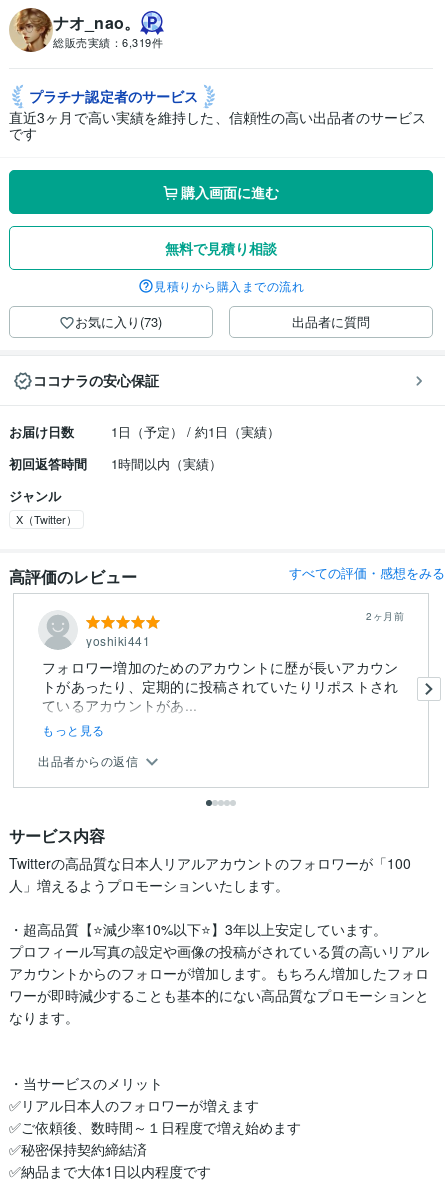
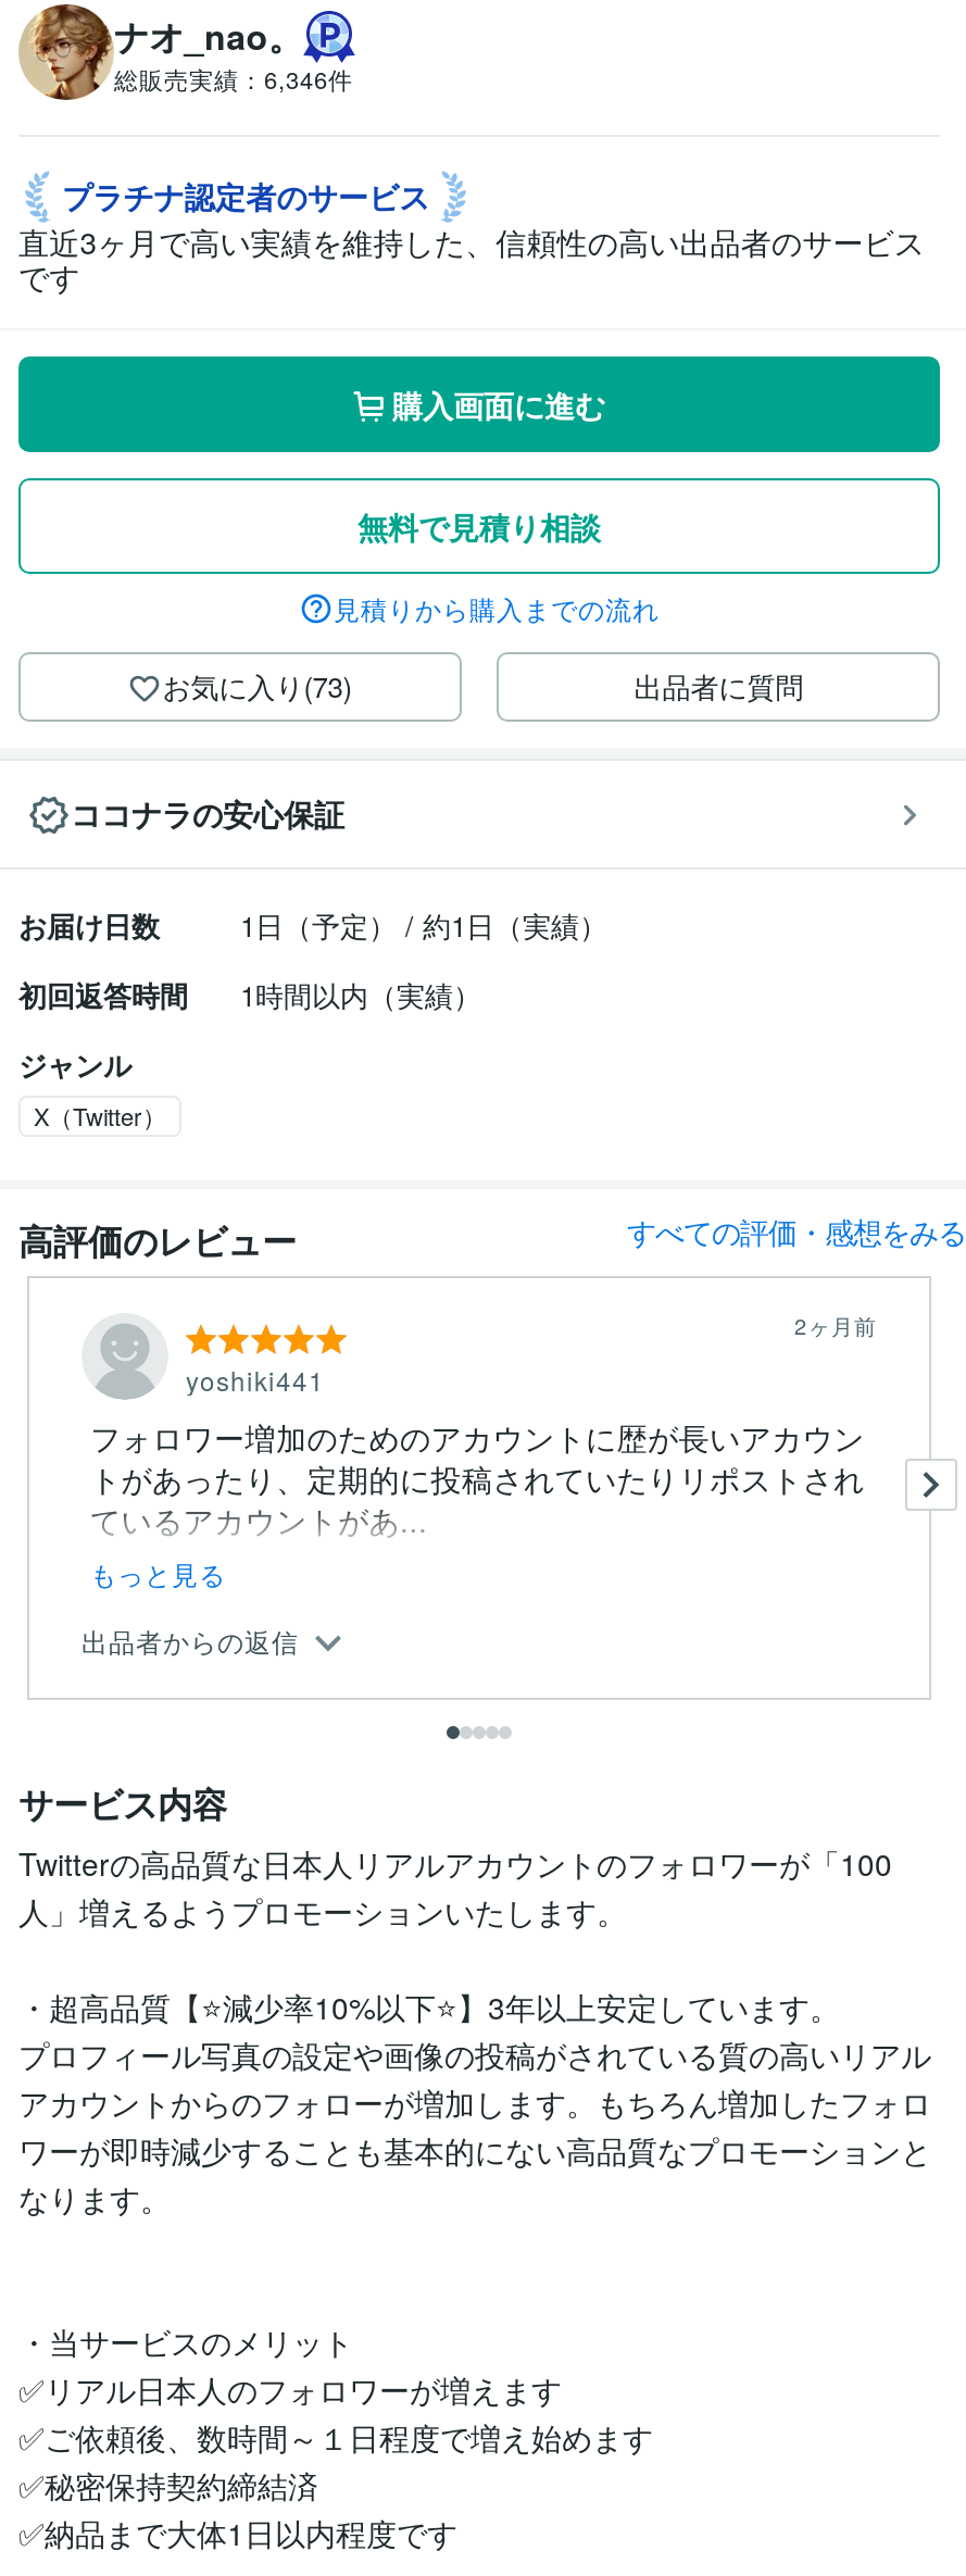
- 総販売実績：6,319件
+ 総販売実績：6,346件
